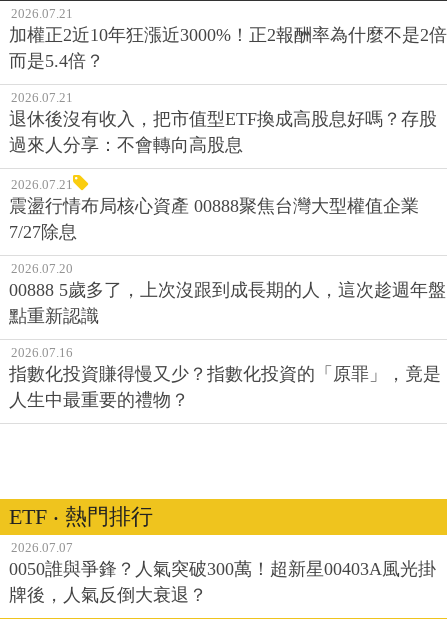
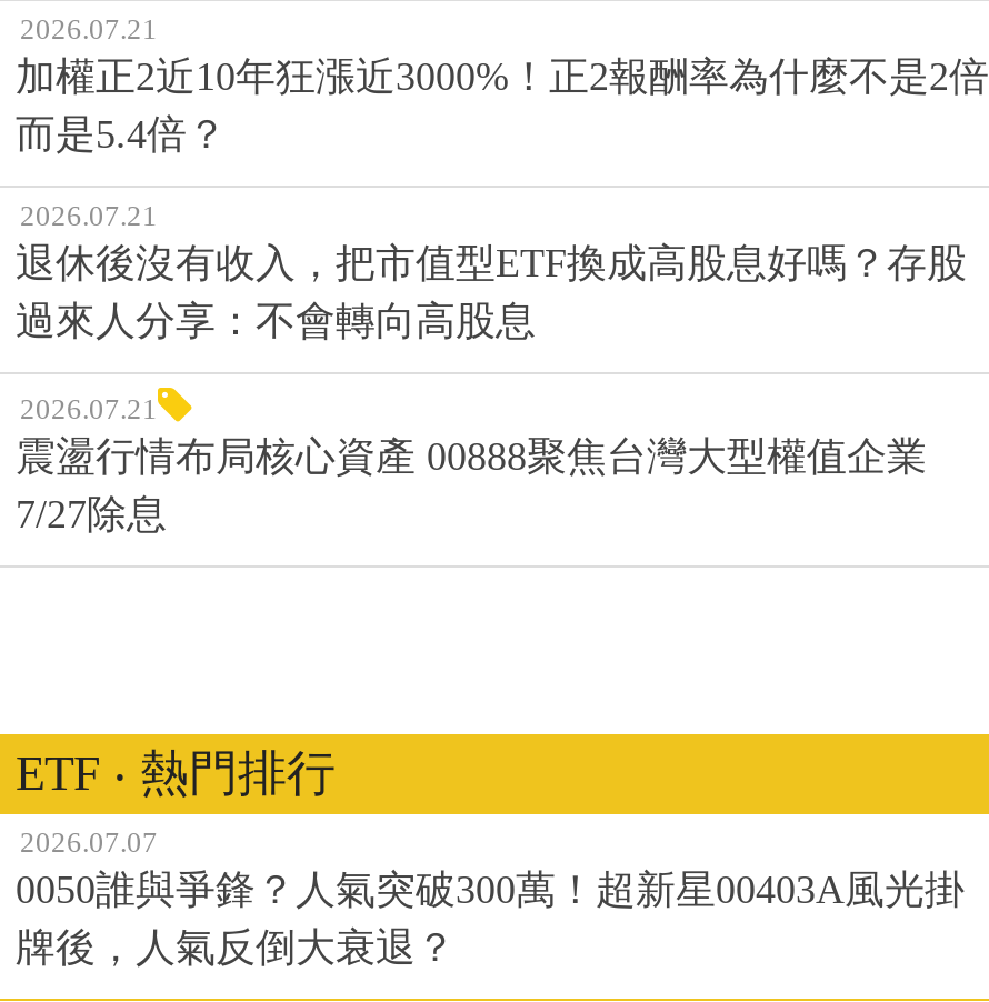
- 2026.07.20
- 00888 5歲多了，上次沒跟到成長期的人，這次趁週年盤
- 點重新認識
- 2026.07.16
- 指數化投資賺得慢又少？指數化投資的「原罪」，竟是
- 人生中最重要的禮物？
